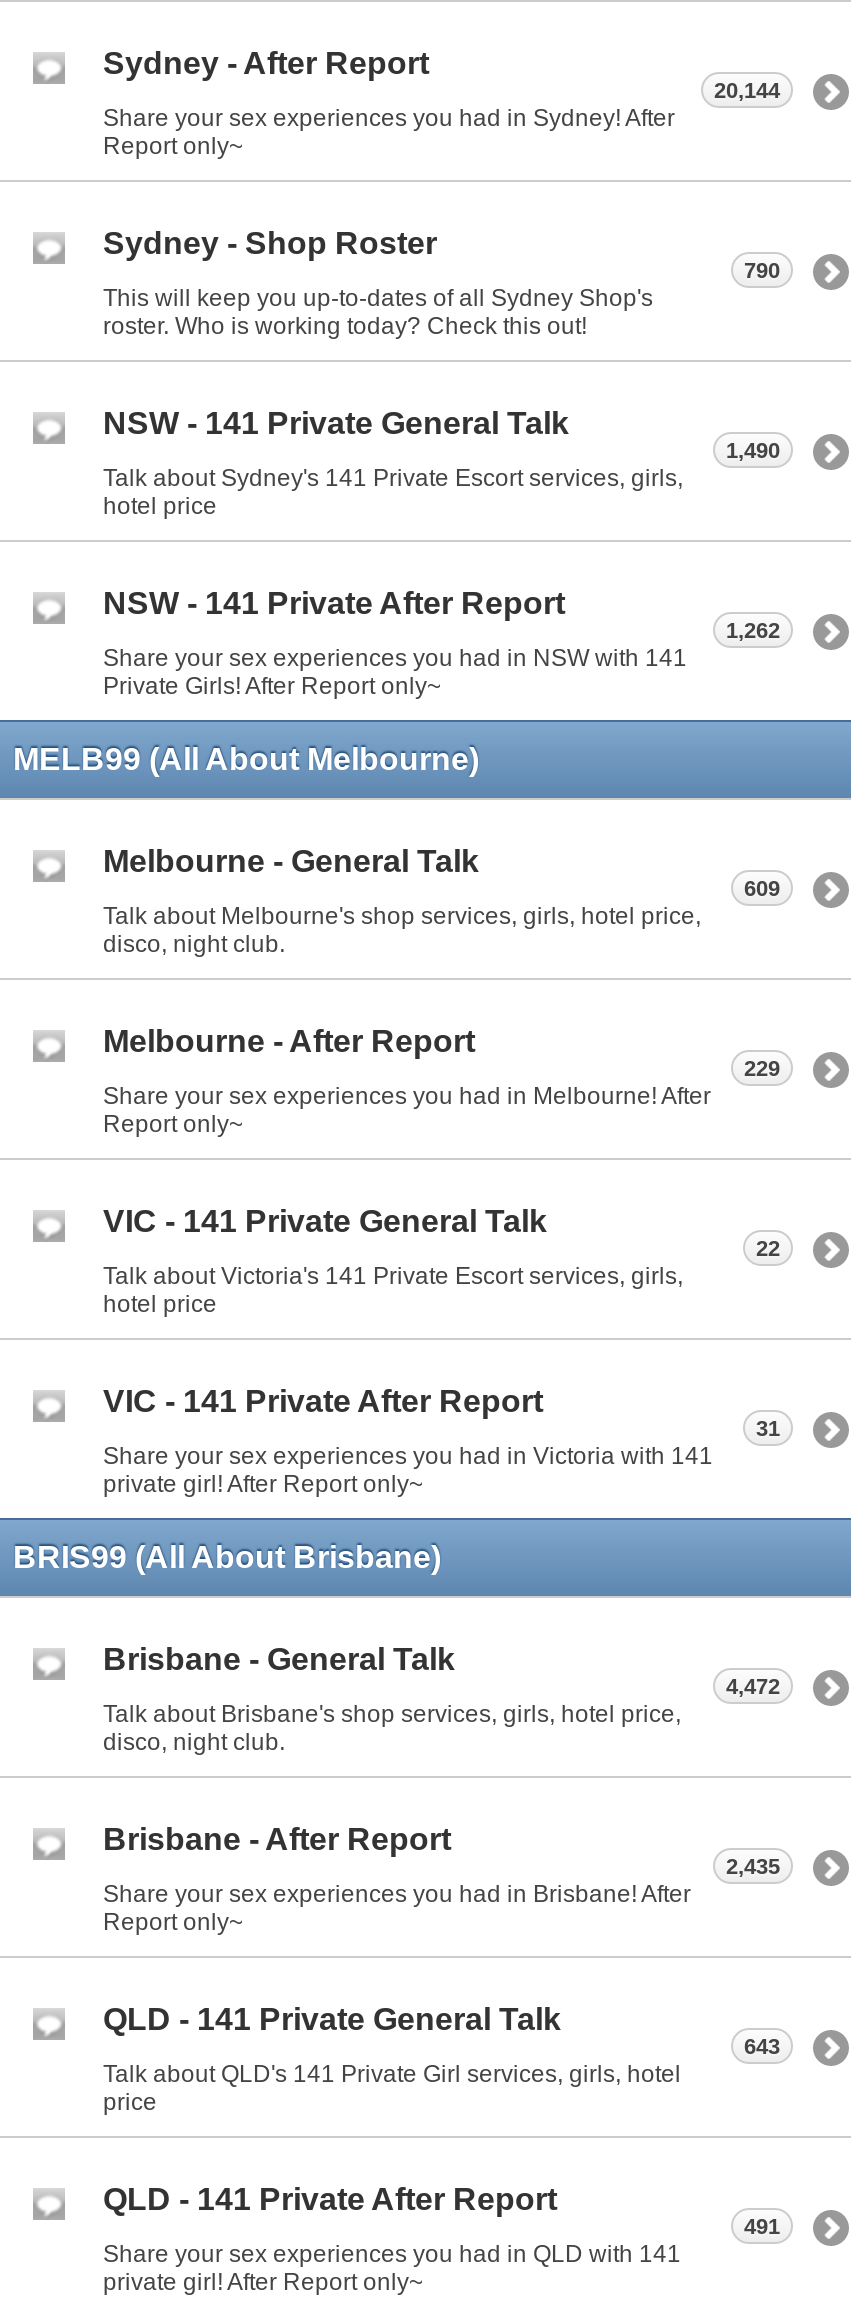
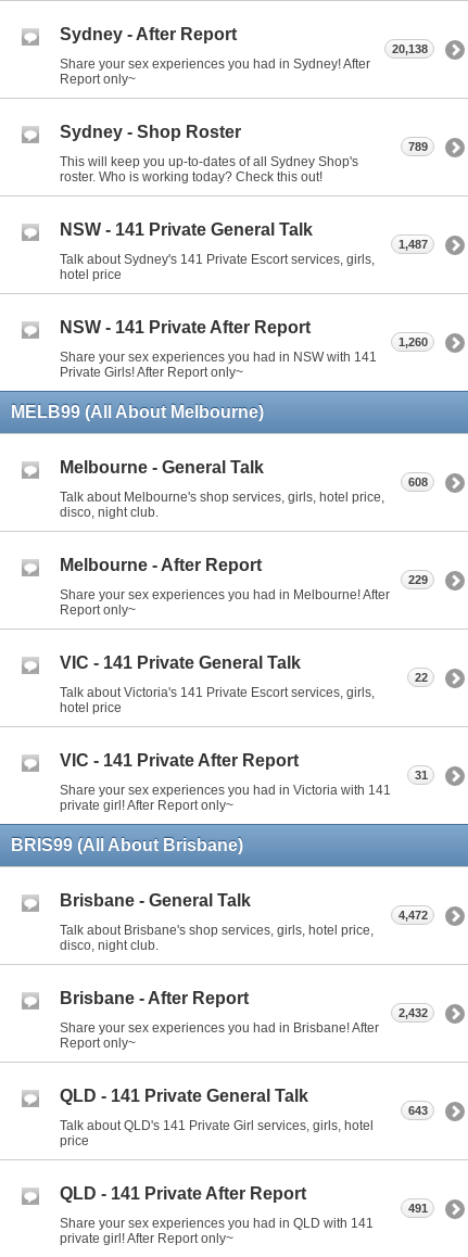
- 20,144
+ 20,138

- 790
+ 789

- 1,490
+ 1,487

- 1,262
+ 1,260

- 609
+ 608

- 2,435
+ 2,432
